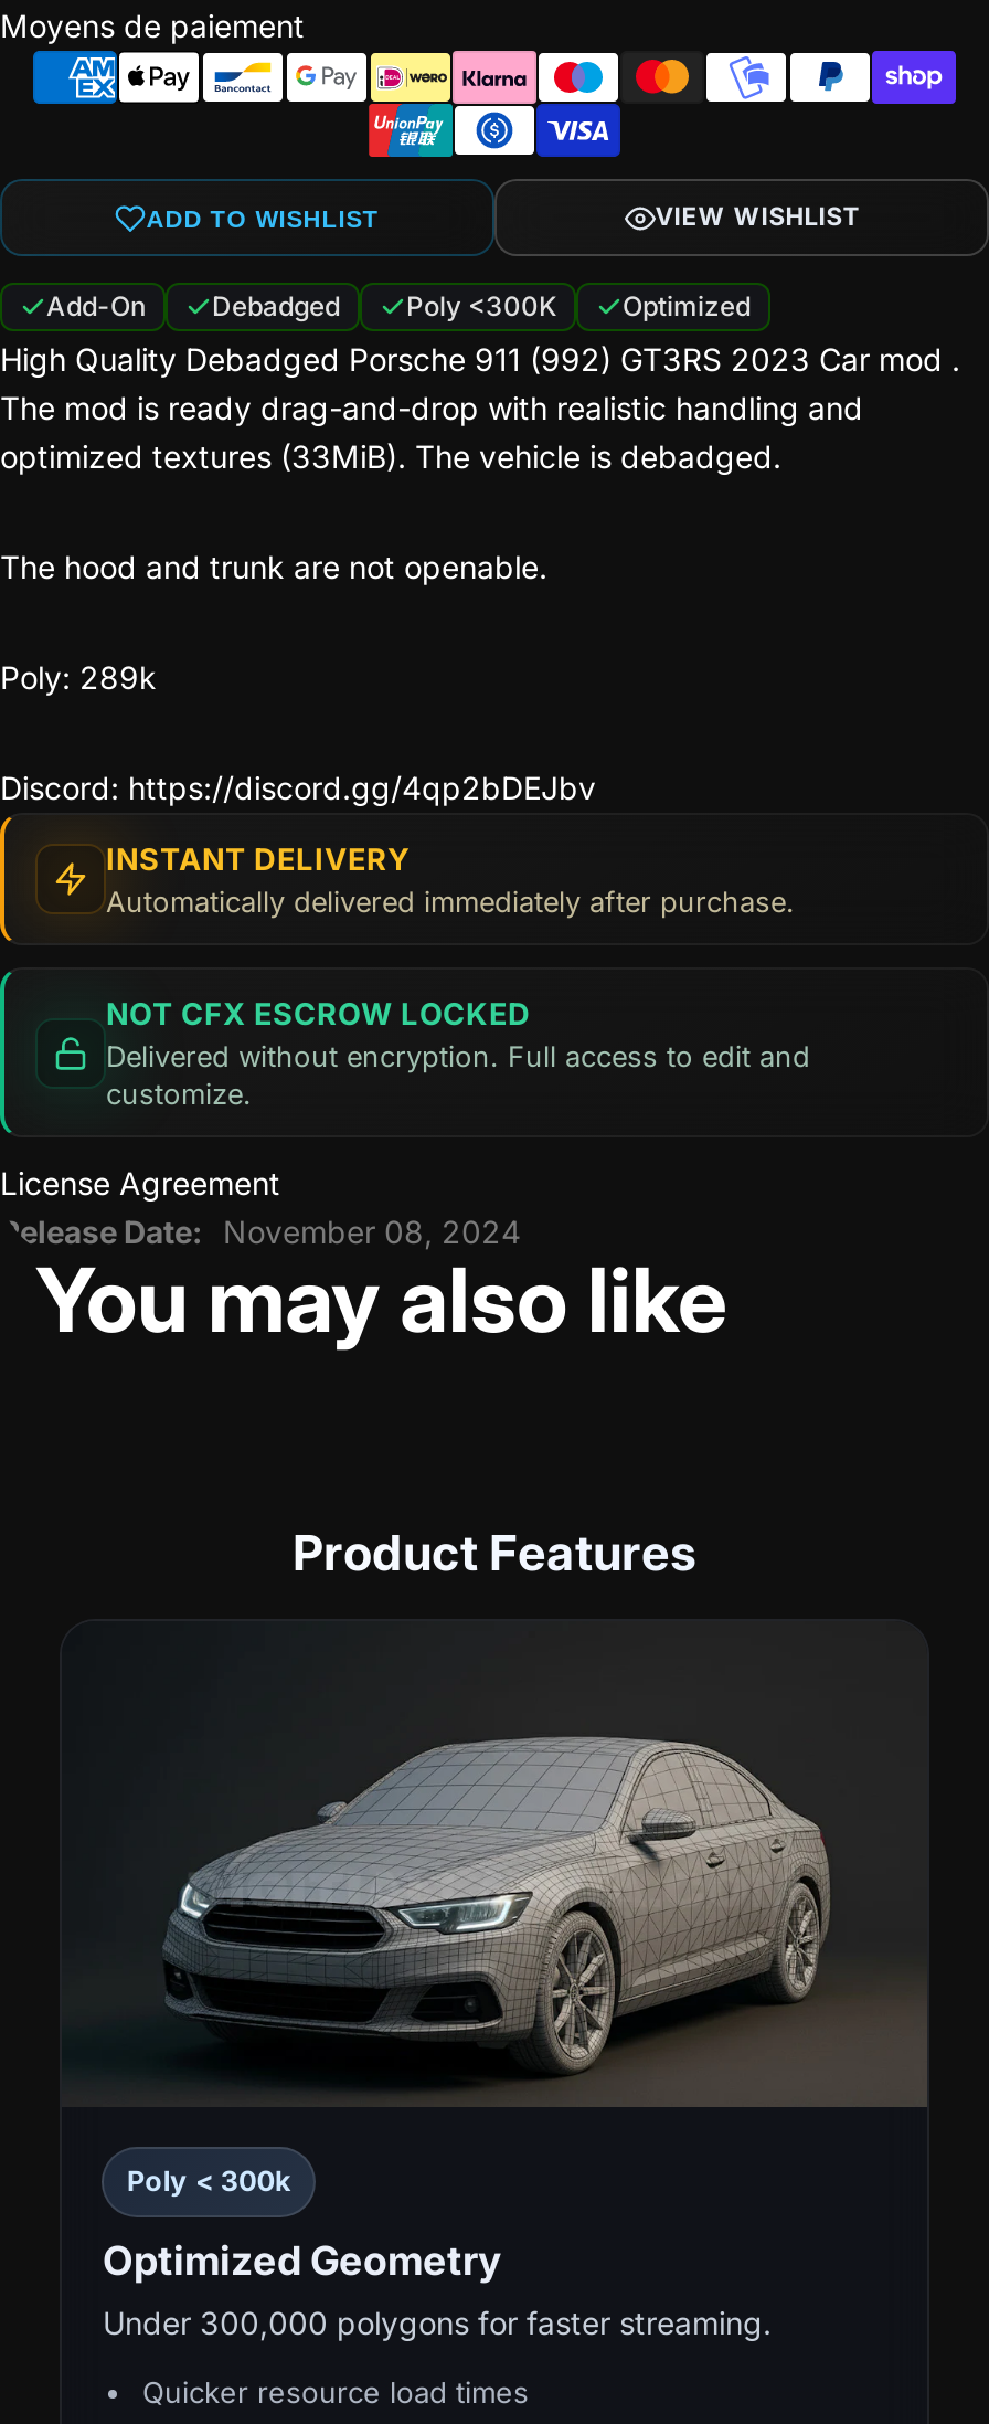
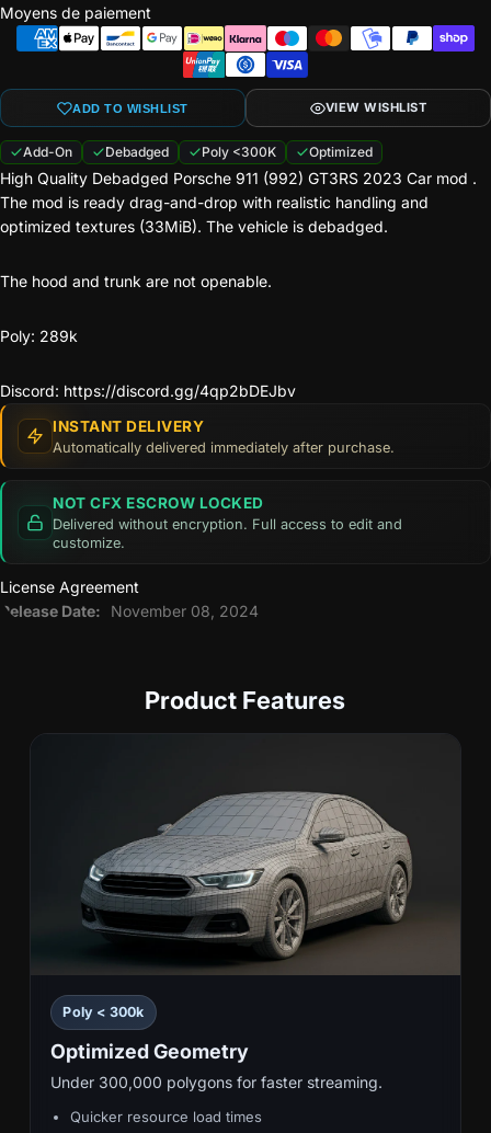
- You may also like
